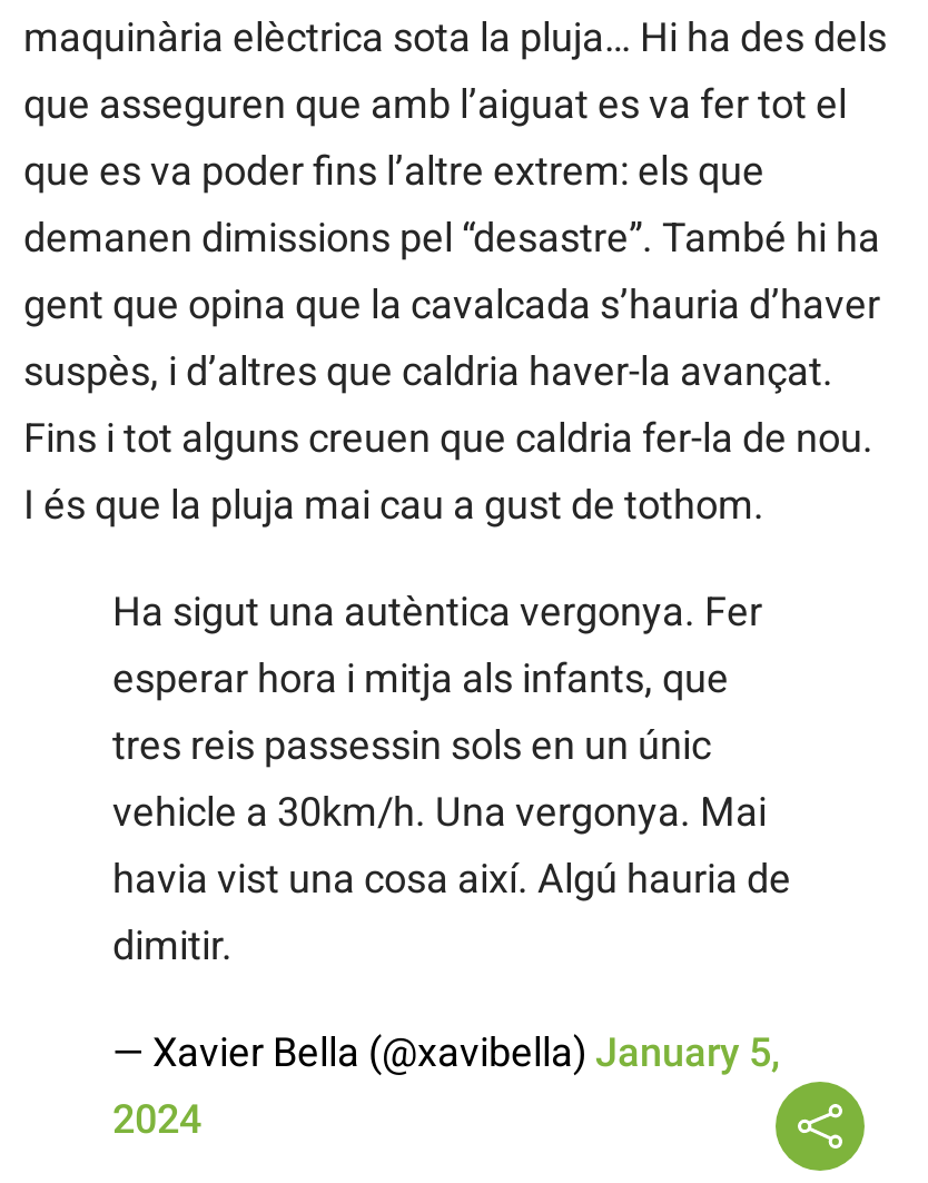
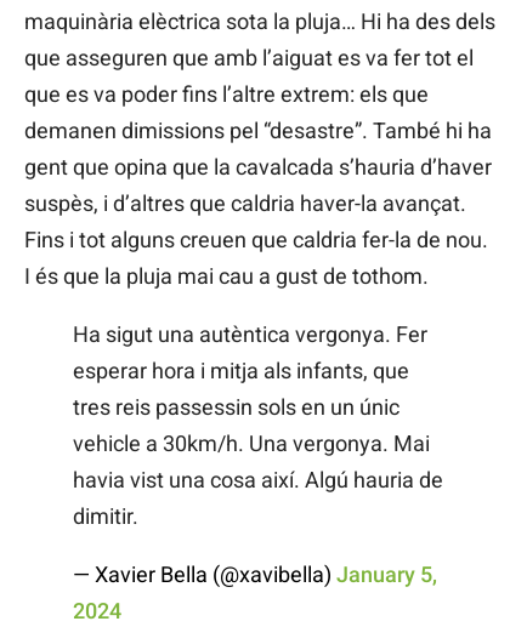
- [image]
